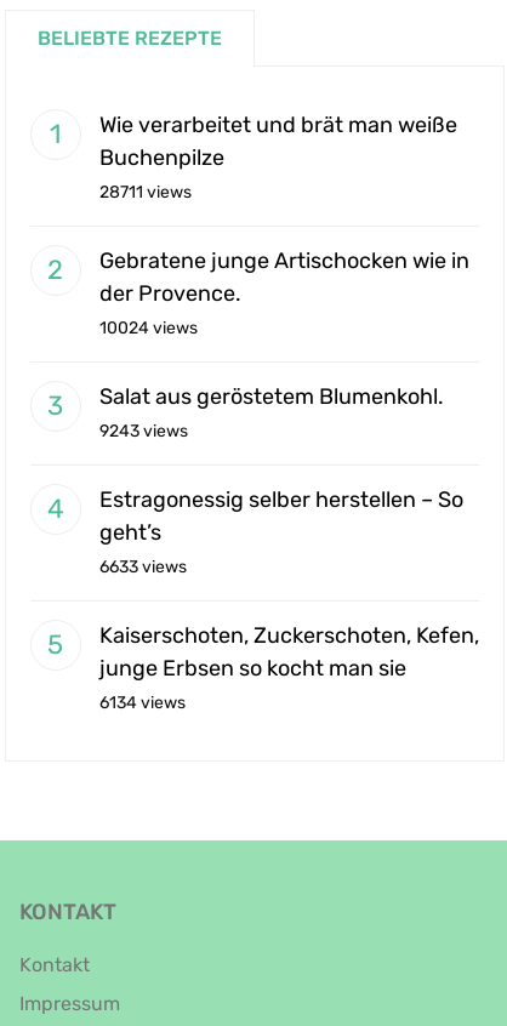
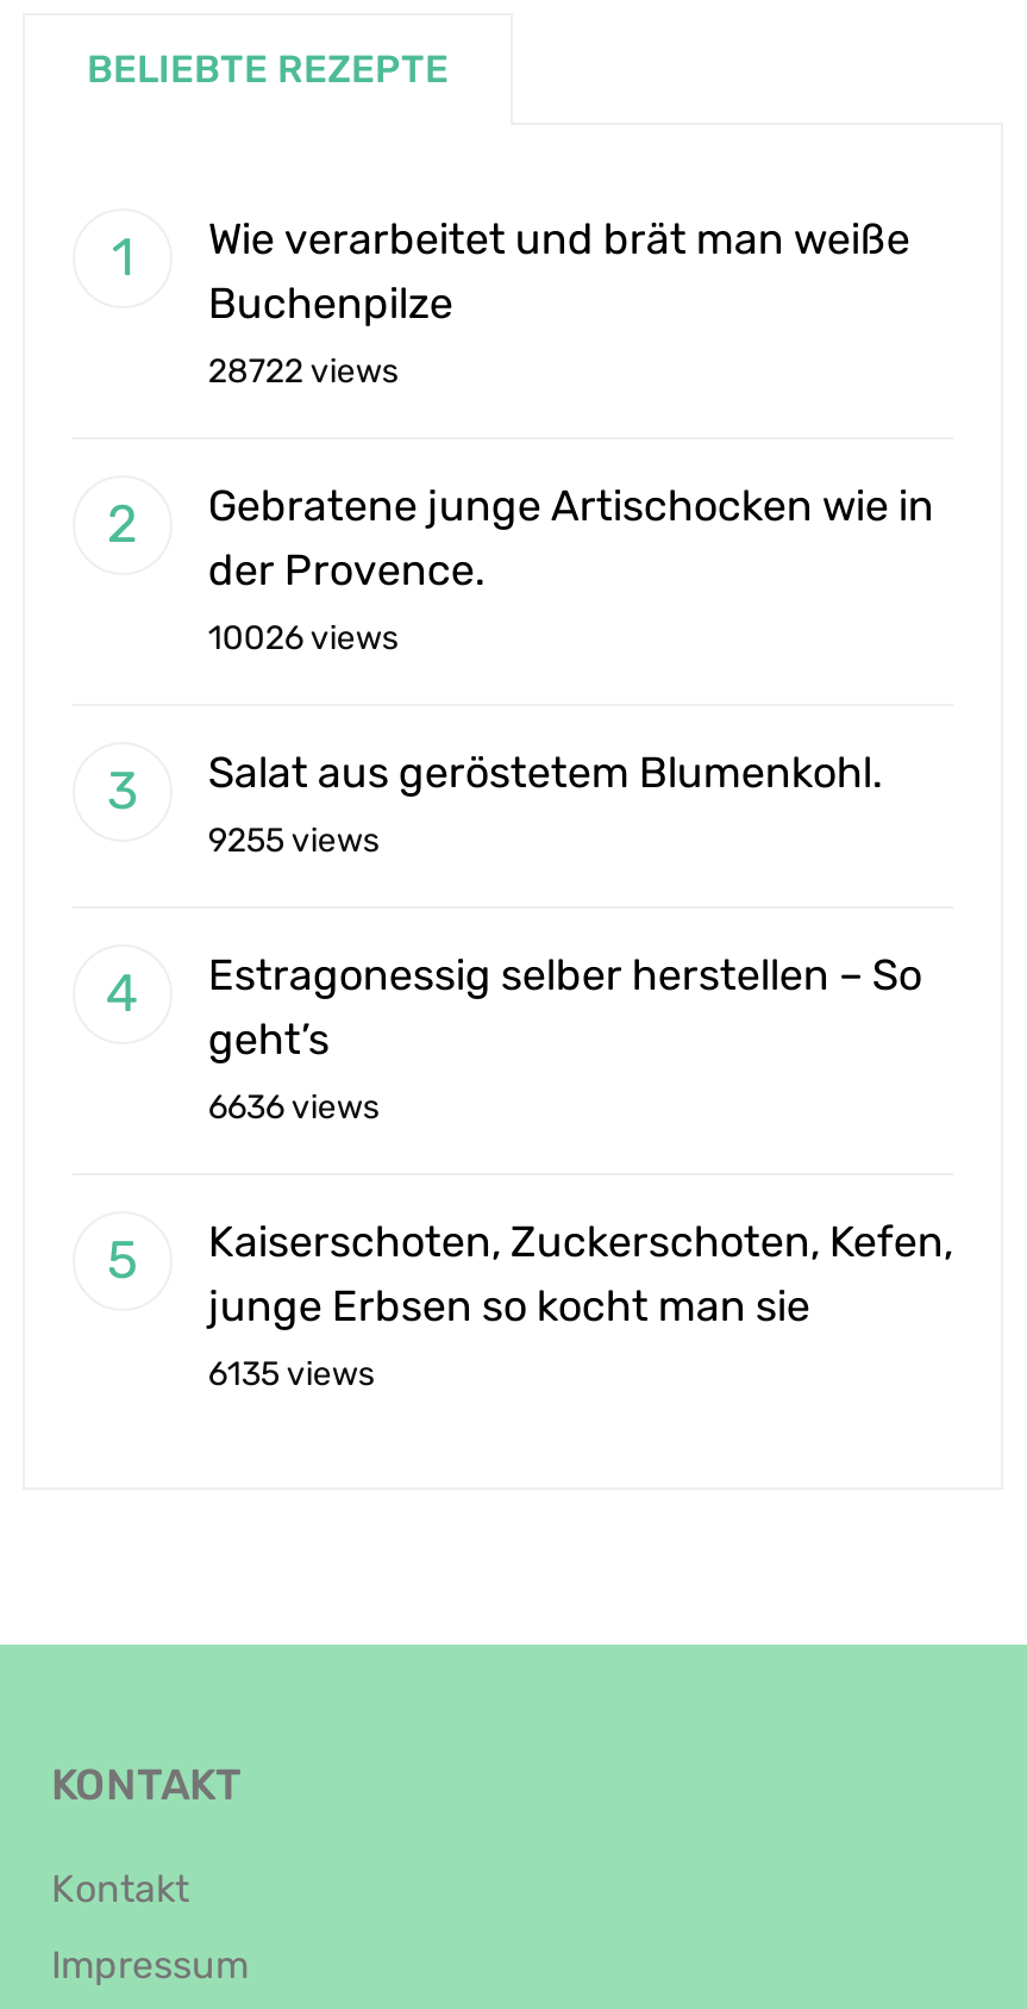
- 28711 views
+ 28722 views

- 10024 views
+ 10026 views

- 9243 views
+ 9255 views

- 6633 views
+ 6636 views

- 6134 views
+ 6135 views
